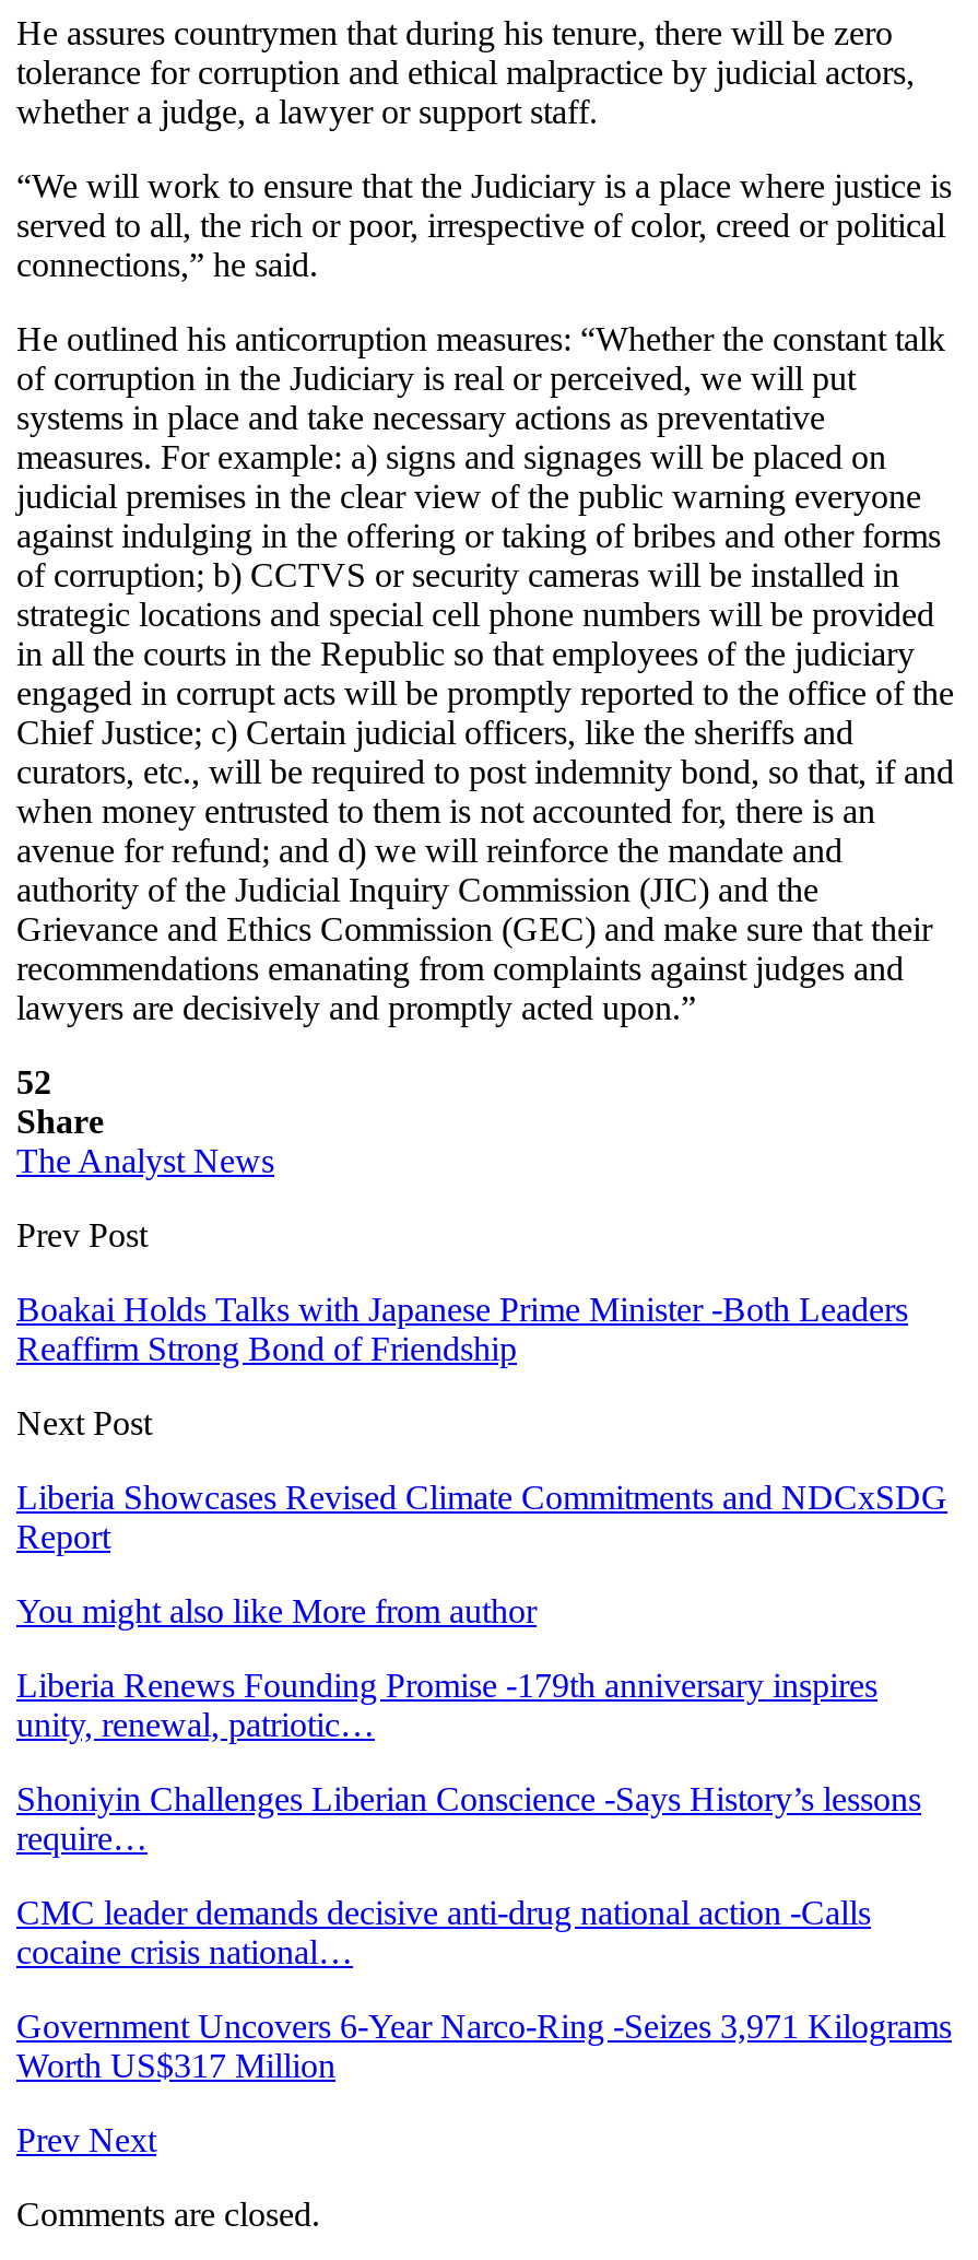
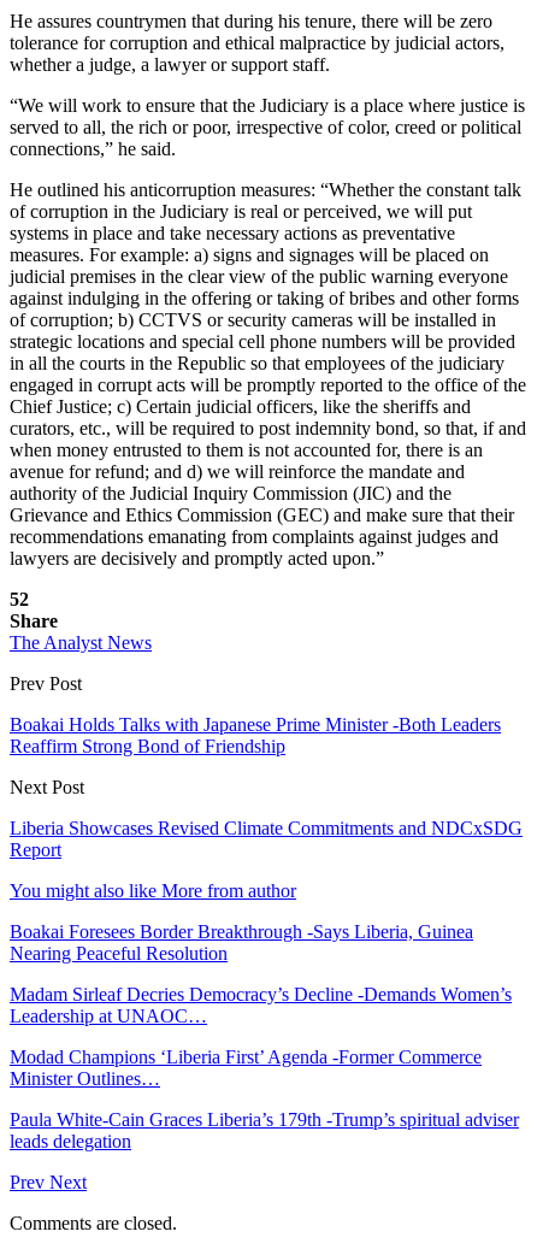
- Liberia Renews Founding Promise -179th anniversary inspires
- unity, renewal, patriotic…
+ Boakai Foresees Border Breakthrough -Says Liberia, Guinea
+ Nearing Peaceful Resolution

- Shoniyin Challenges Liberian Conscience -Says History’s lessons
- require…
+ Madam Sirleaf Decries Democracy’s Decline -Demands Women’s
+ Leadership at UNAOC…

- CMC leader demands decisive anti-drug national action -Calls
- cocaine crisis national…
+ Modad Champions ‘Liberia First’ Agenda -Former Commerce
+ Minister Outlines…

- Government Uncovers 6-Year Narco-Ring -Seizes 3,971 Kilograms
- Worth US$317 Million
+ Paula White-Cain Graces Liberia’s 179th -Trump’s spiritual adviser
+ leads delegation
